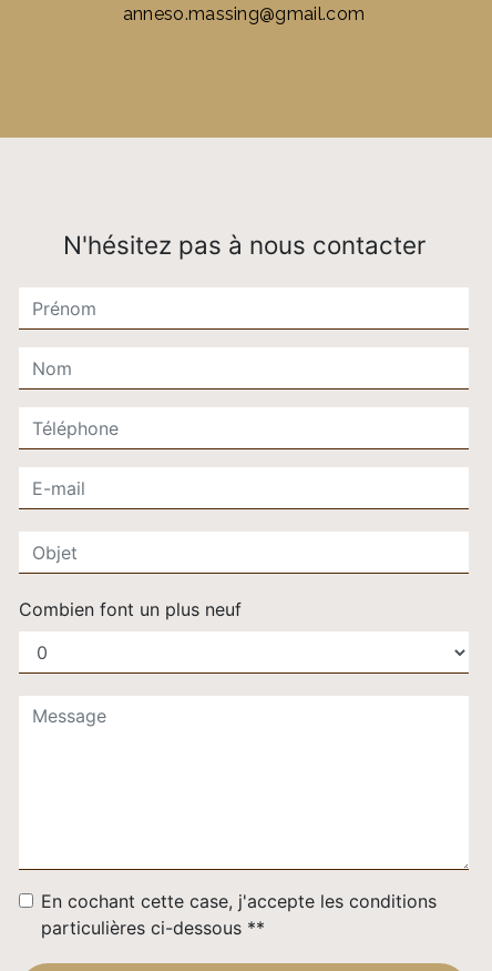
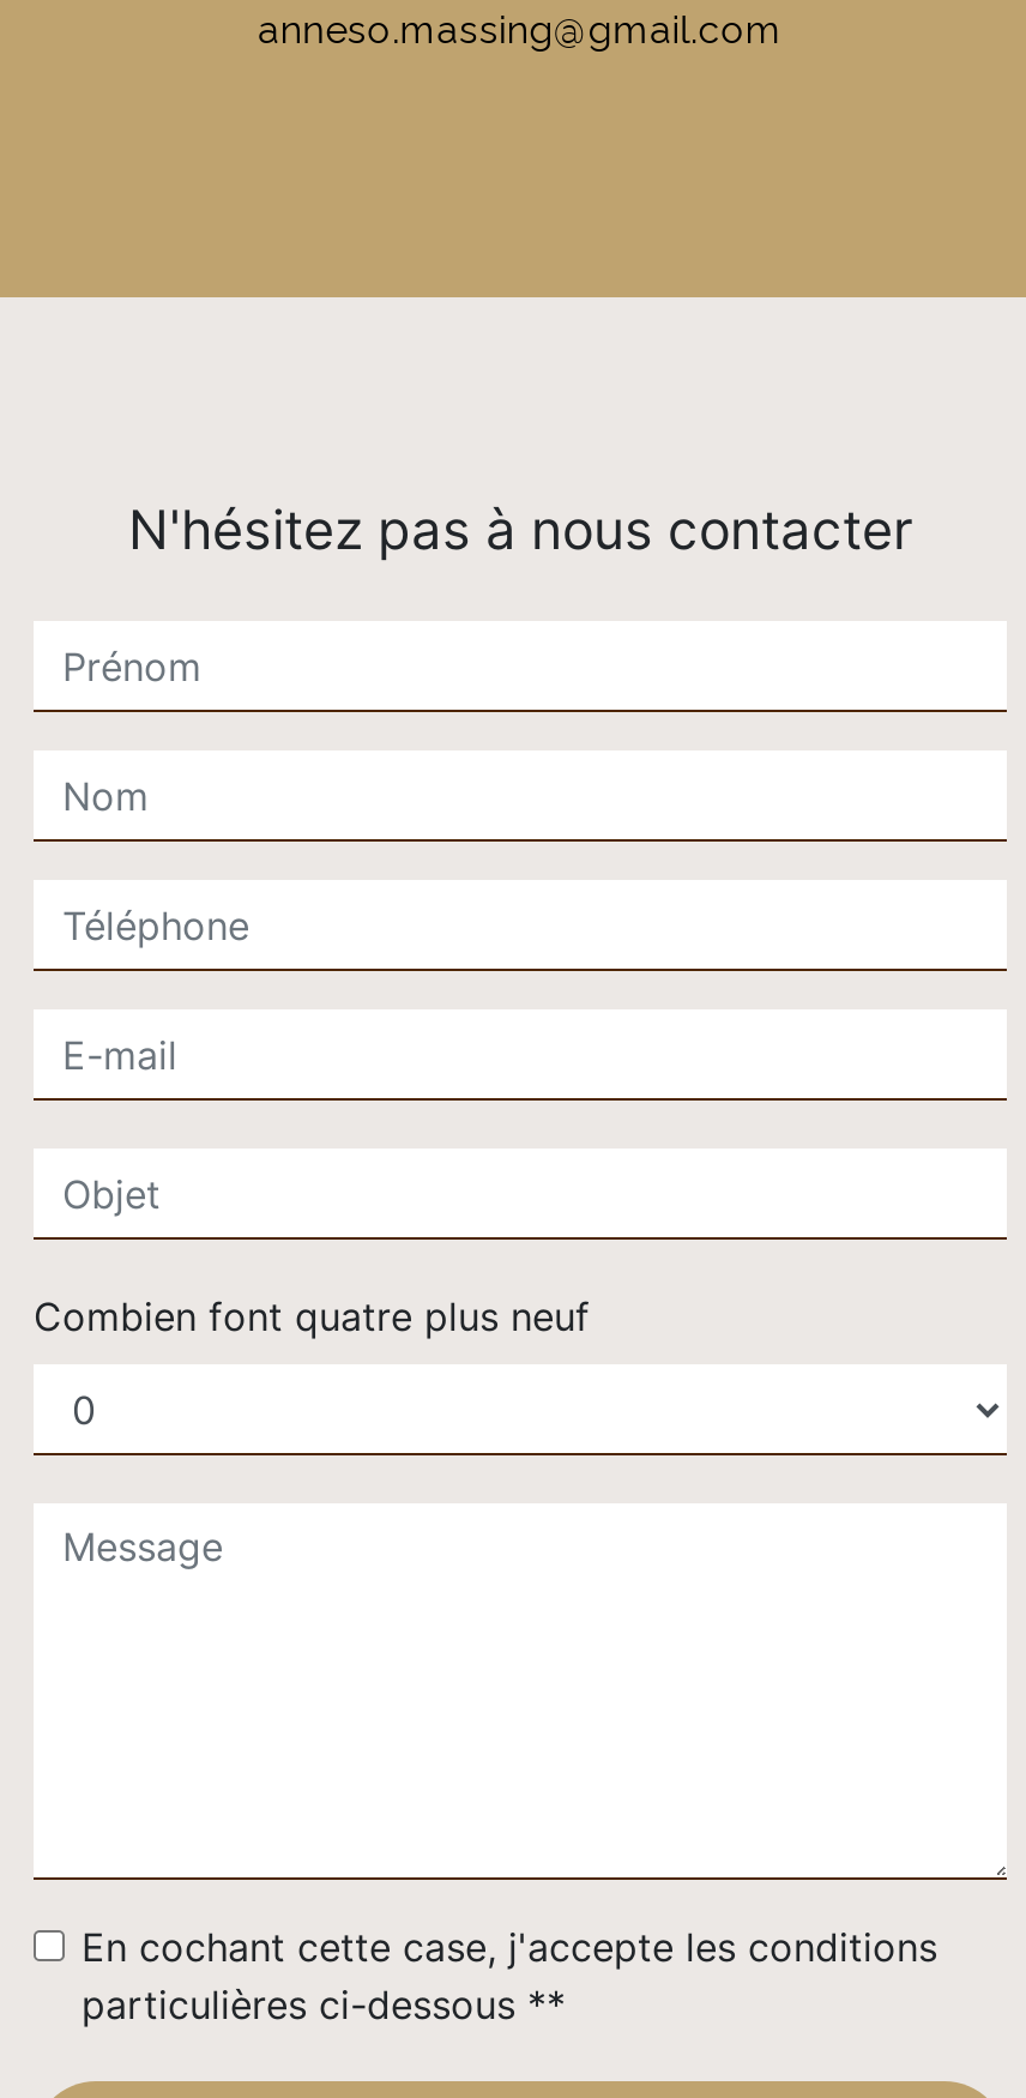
- Combien font un plus neuf
+ Combien font quatre plus neuf
